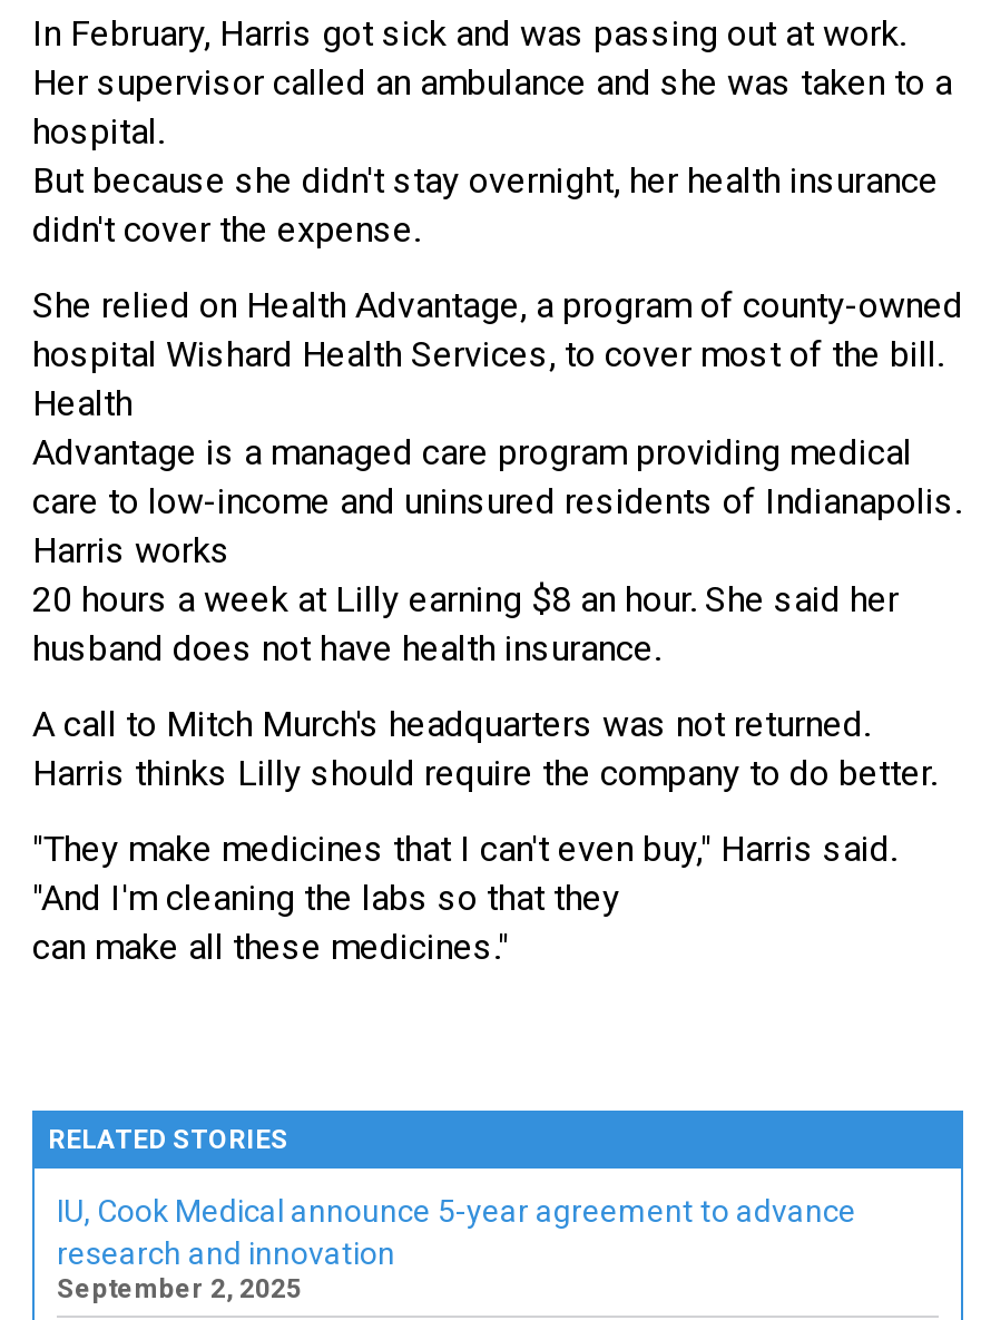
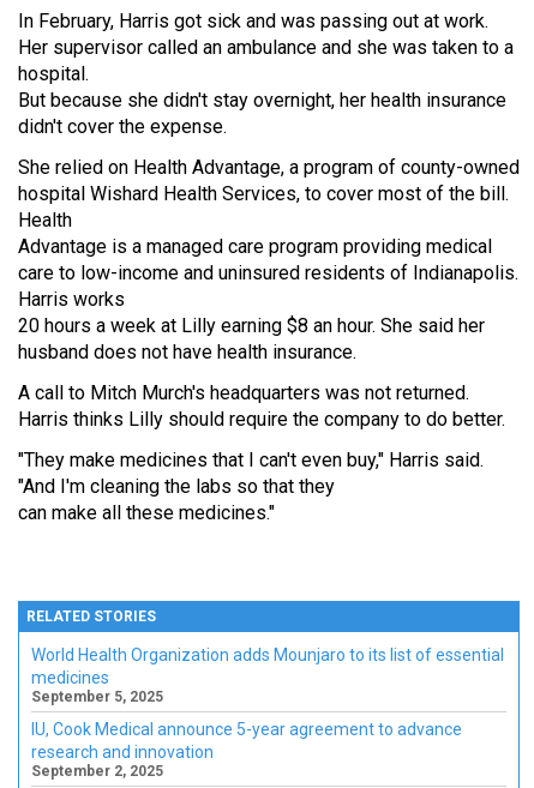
+ World Health Organization adds Mounjaro to its list of essential
+ medicines
+ September 5, 2025
